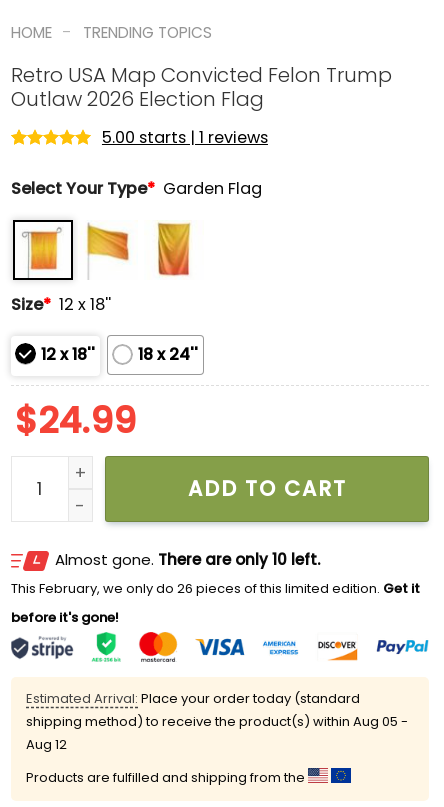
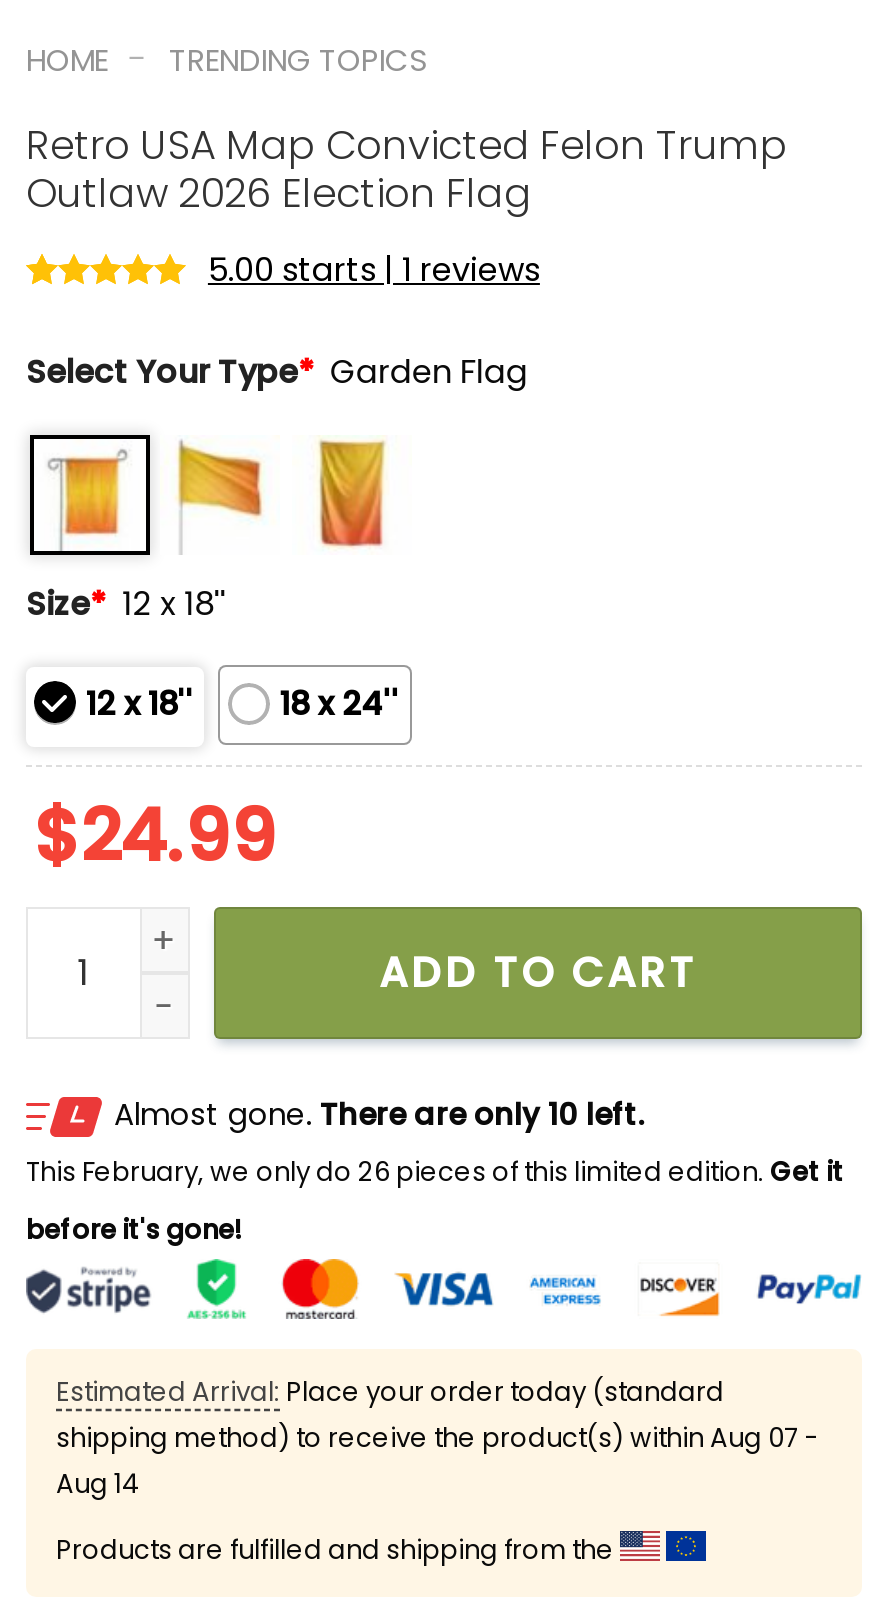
- shipping method) to receive the product(s) within Aug 05 -
+ shipping method) to receive the product(s) within Aug 07 -

- Aug 12
+ Aug 14
